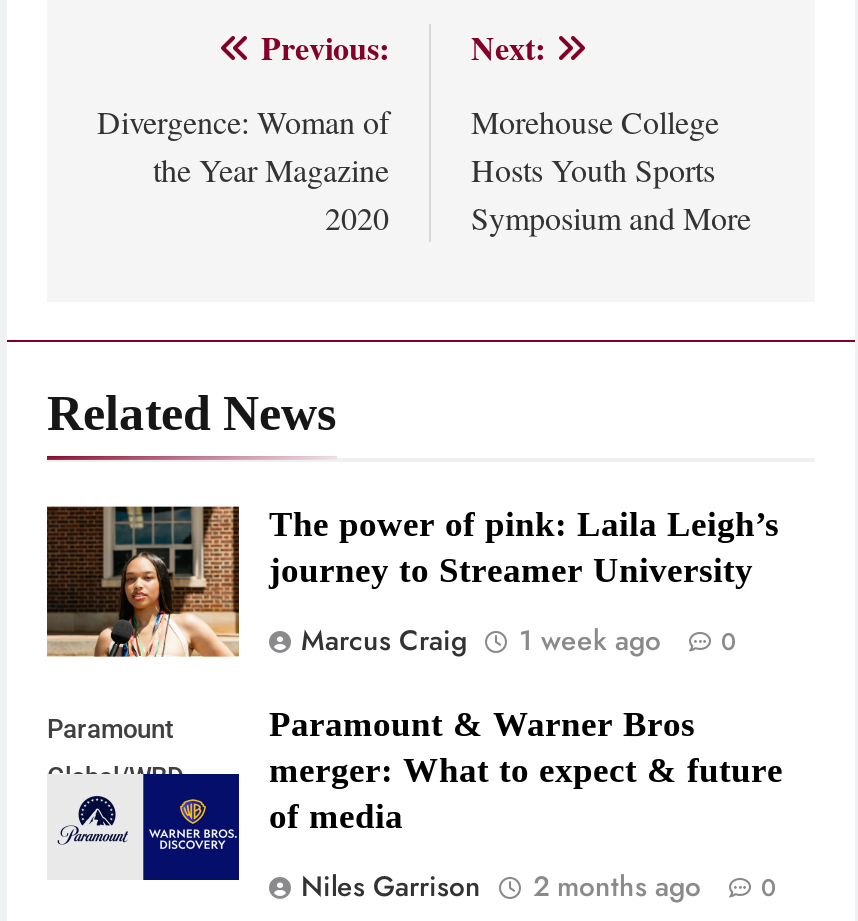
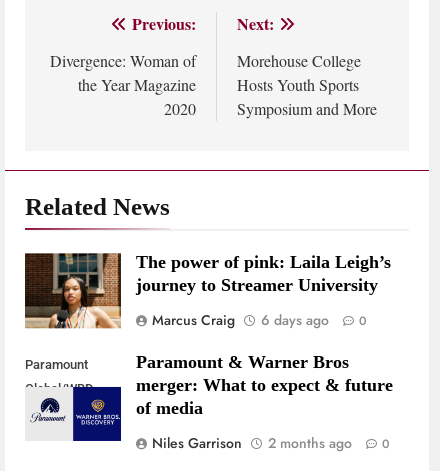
- Marcus Craig 1 week ago 0
+ Marcus Craig 6 days ago 0
